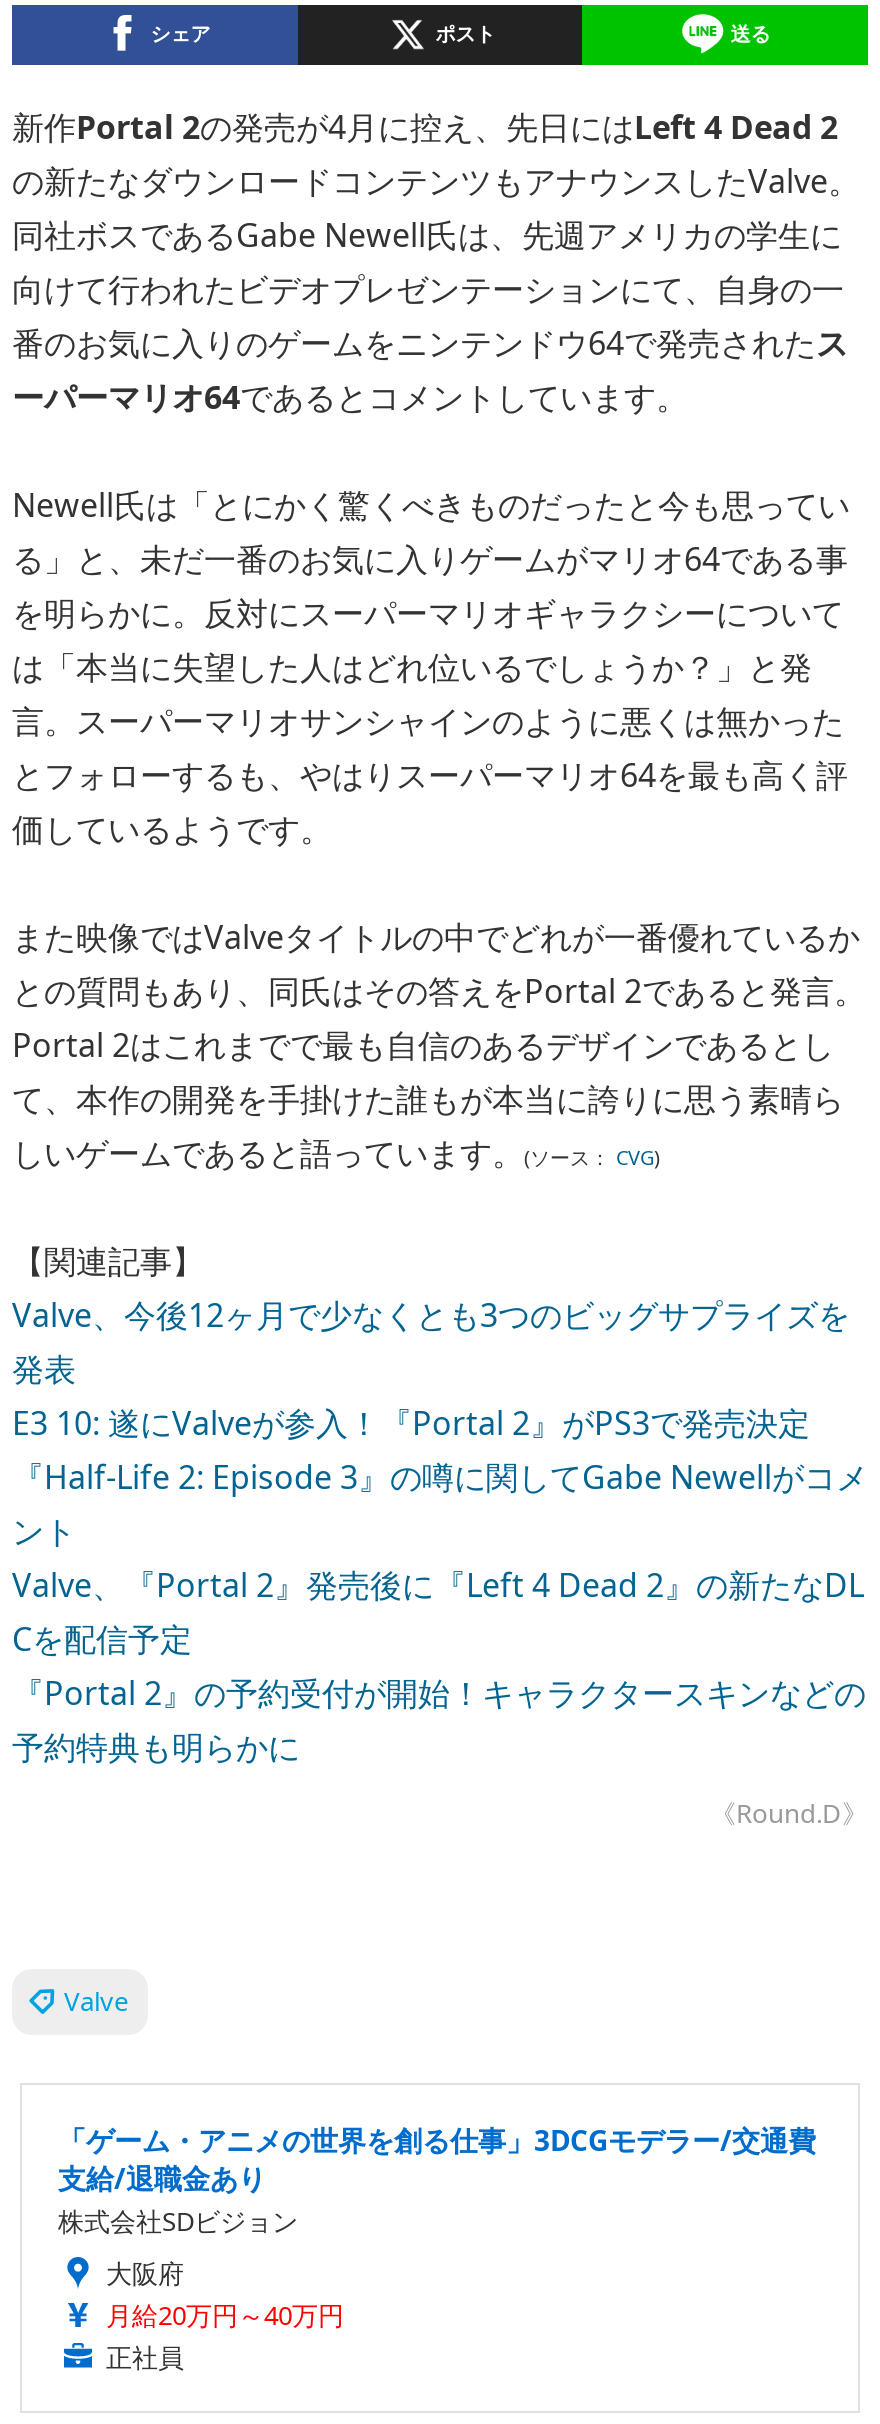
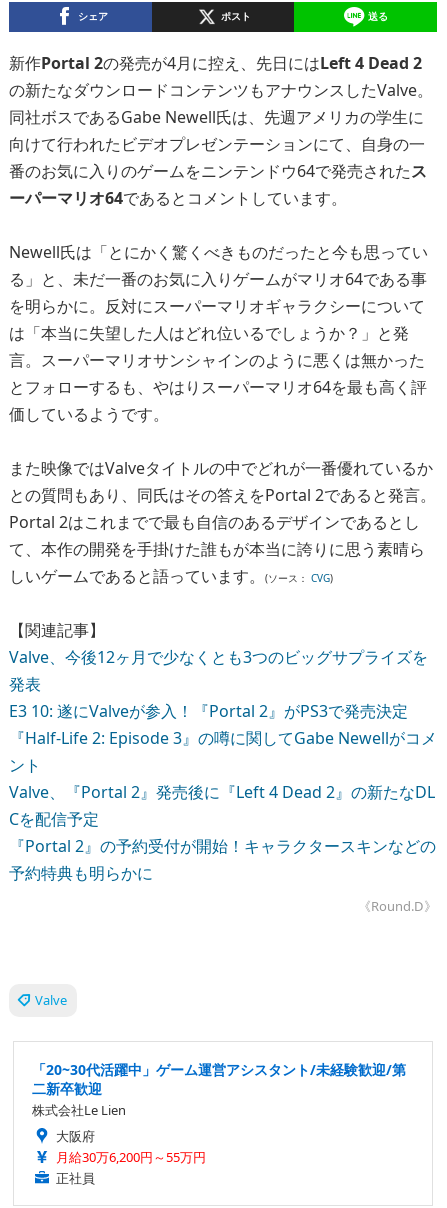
- 「ゲーム・アニメの世界を創る仕事」3DCGモデラー/交通費
- 支給/退職金あり
- 株式会社SDビジョン
+ 「20~30代活躍中」ゲーム運営アシスタント/未経験歓迎/第
+ 二新卒歓迎
+ 株式会社Le Lien

- 月給20万円～40万円
+ 月給30万6,200円～55万円
